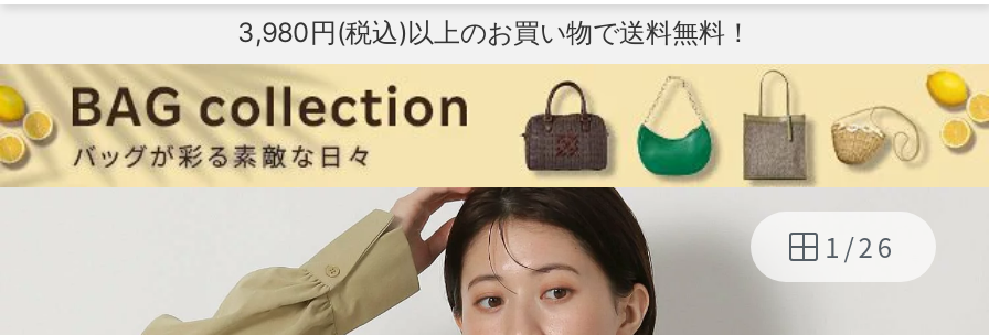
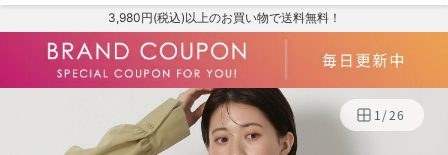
- [image]
+ [image]
